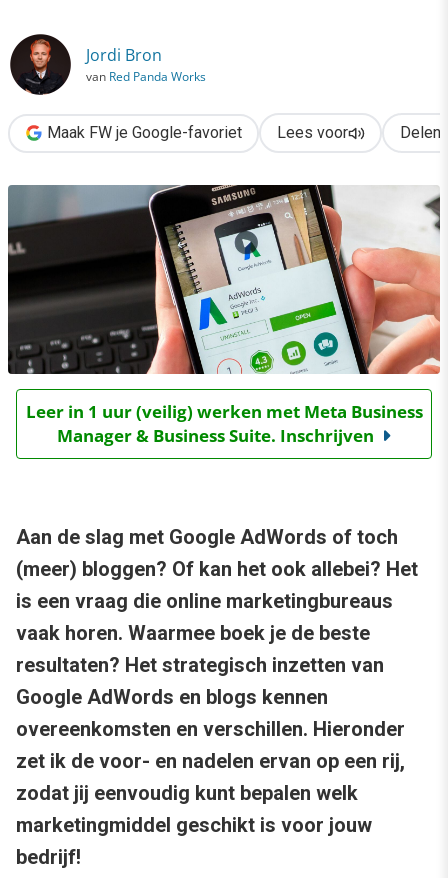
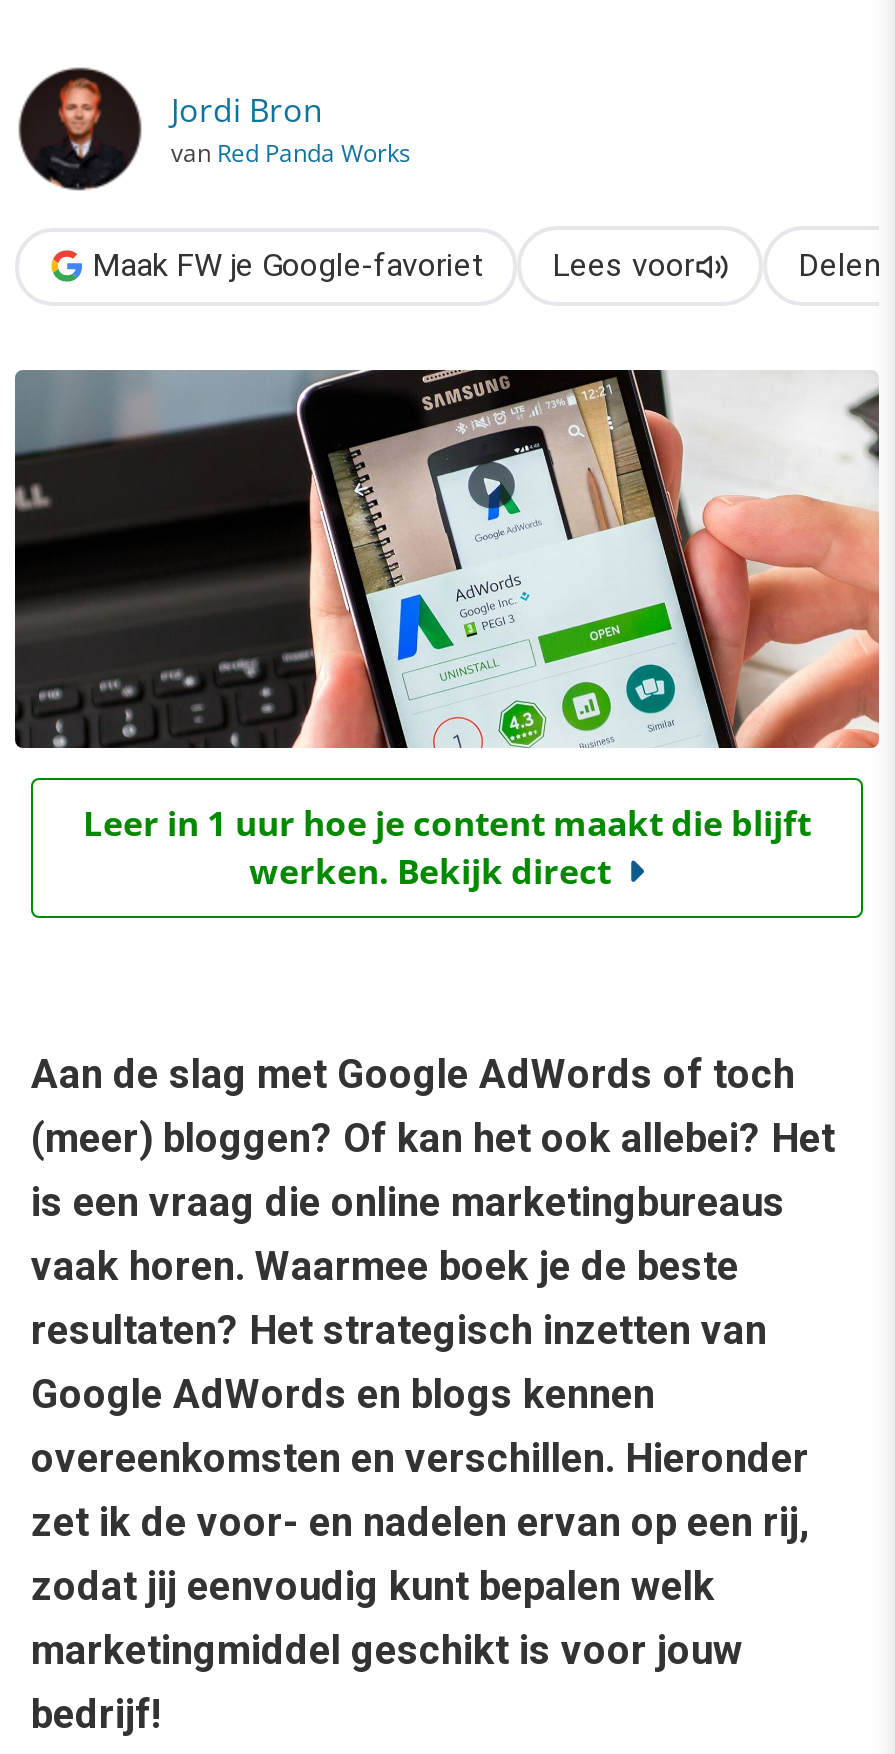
- Leer in 1 uur (veilig) werken met Meta Business
- Manager & Business Suite. Inschrijven
+ Leer in 1 uur hoe je content maakt die blijft
+ werken. Bekijk direct
